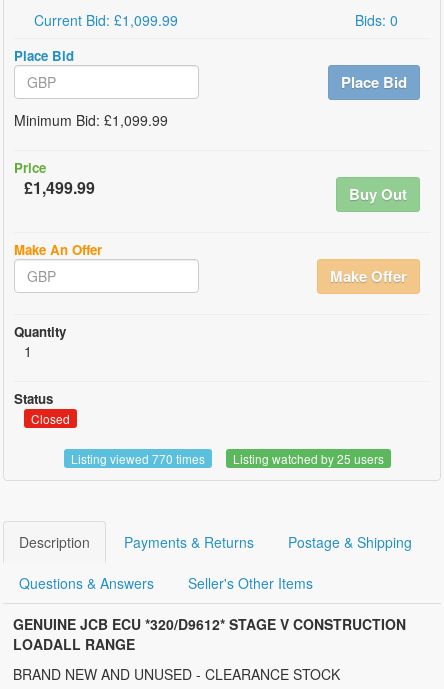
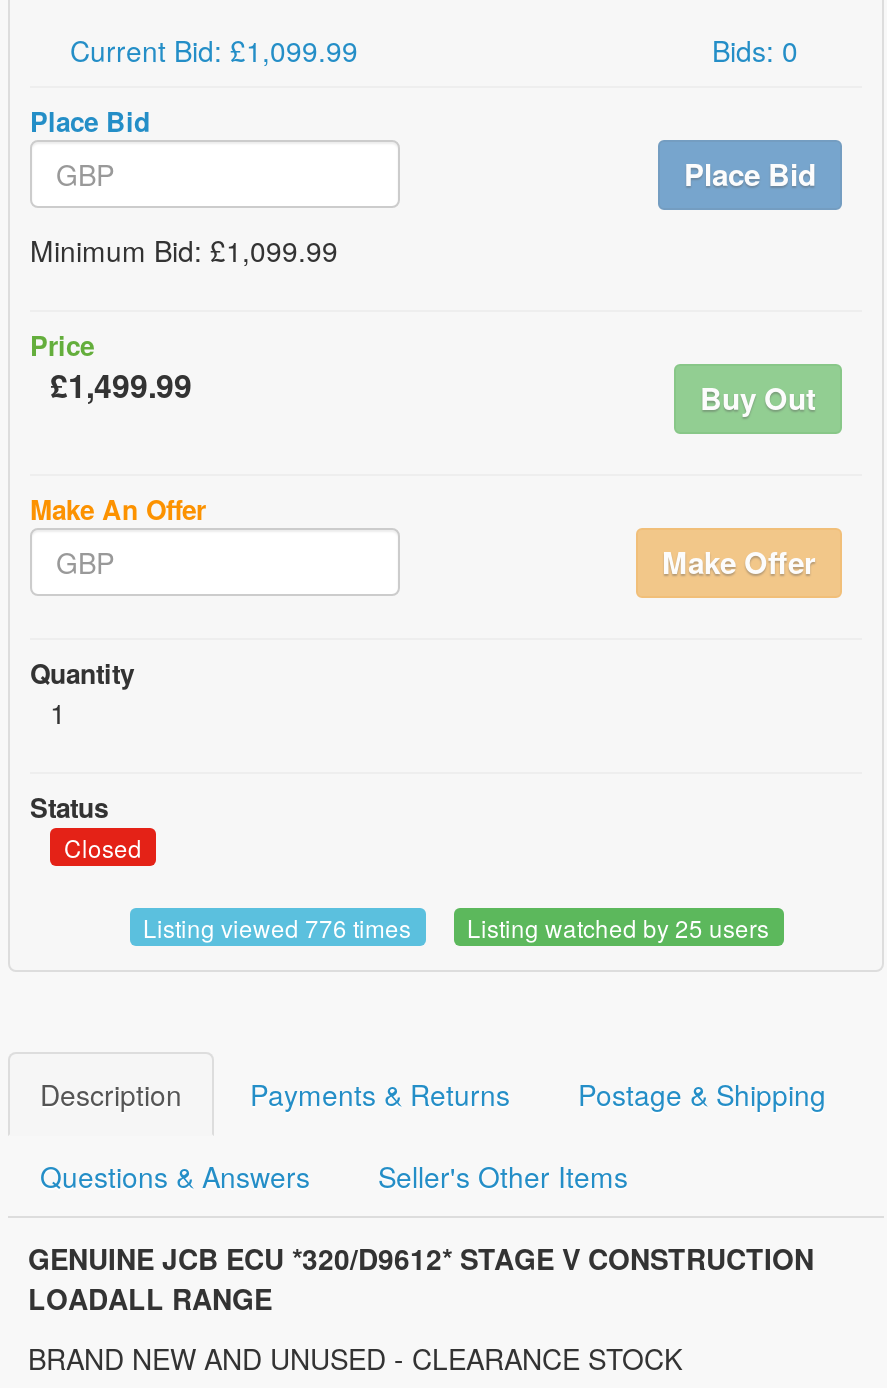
- Listing viewed 770 times
+ Listing viewed 776 times
